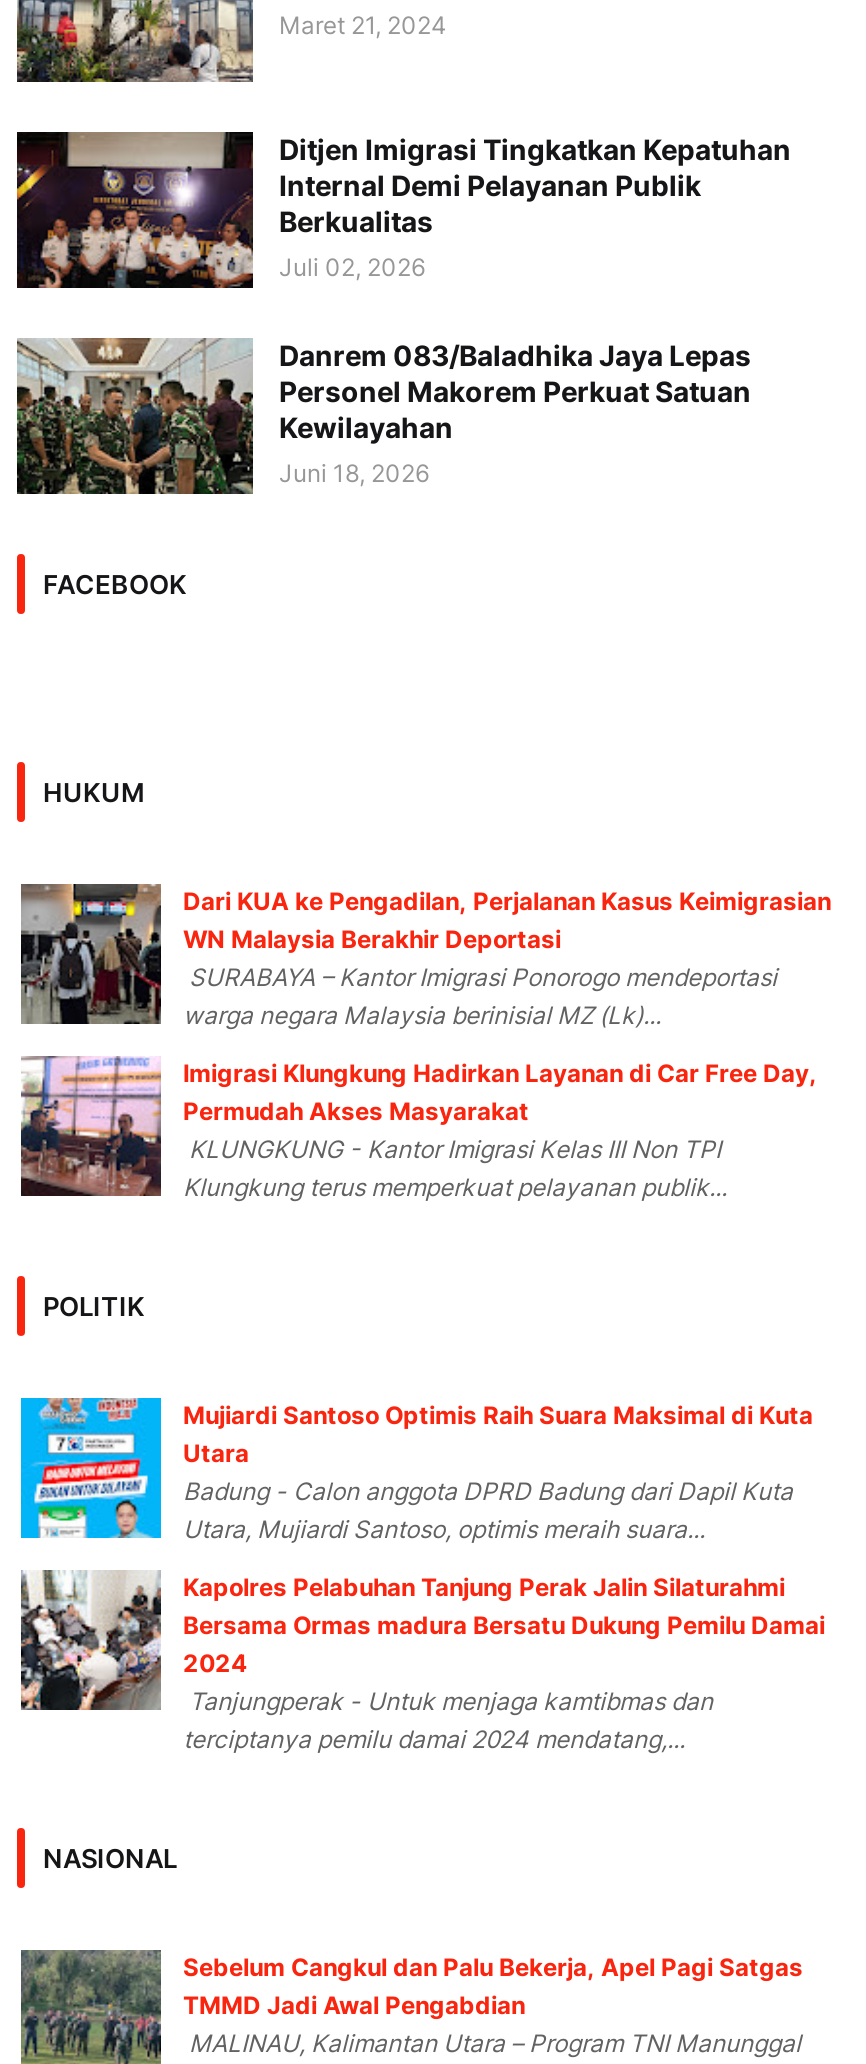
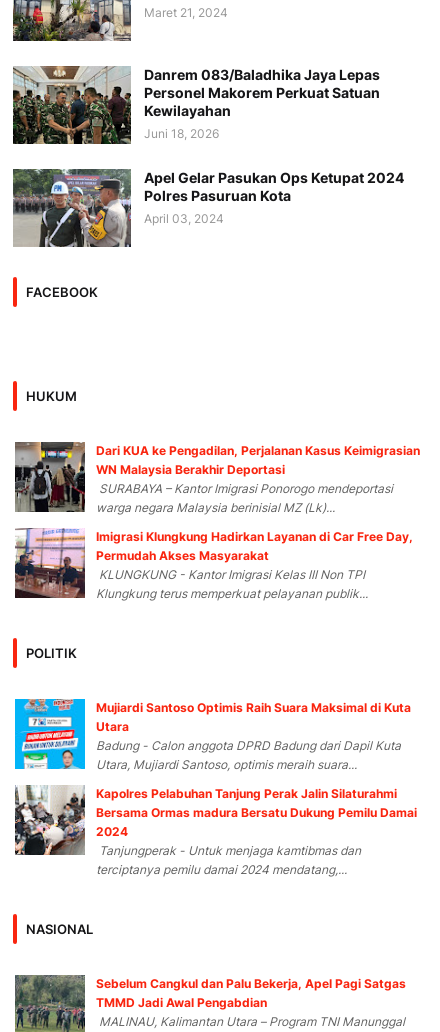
- [image]
- Ditjen Imigrasi Tingkatkan Kepatuhan
- Internal Demi Pelayanan Publik
- Berkualitas
- Juli 02, 2026

moved up: [image] | Danrem 083/Baladhika Jaya Lepas | Personel Makorem Perkuat Satuan | Kewilayahan | Juni 18, 2026

+ [image]
+ Apel Gelar Pasukan Ops Ketupat 2024
+ Polres Pasuruan Kota
+ April 03, 2024
